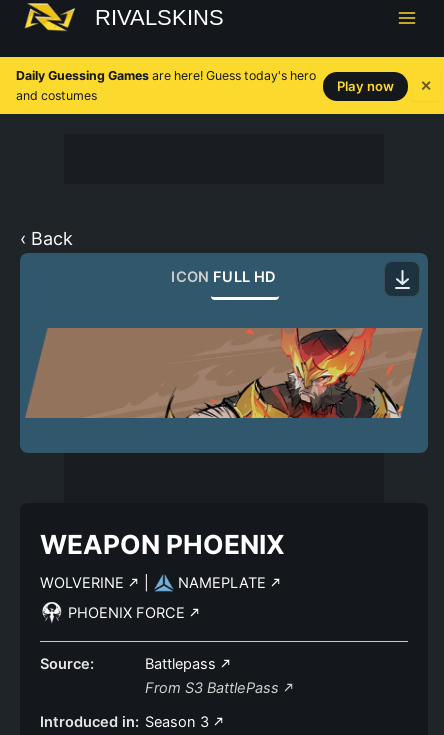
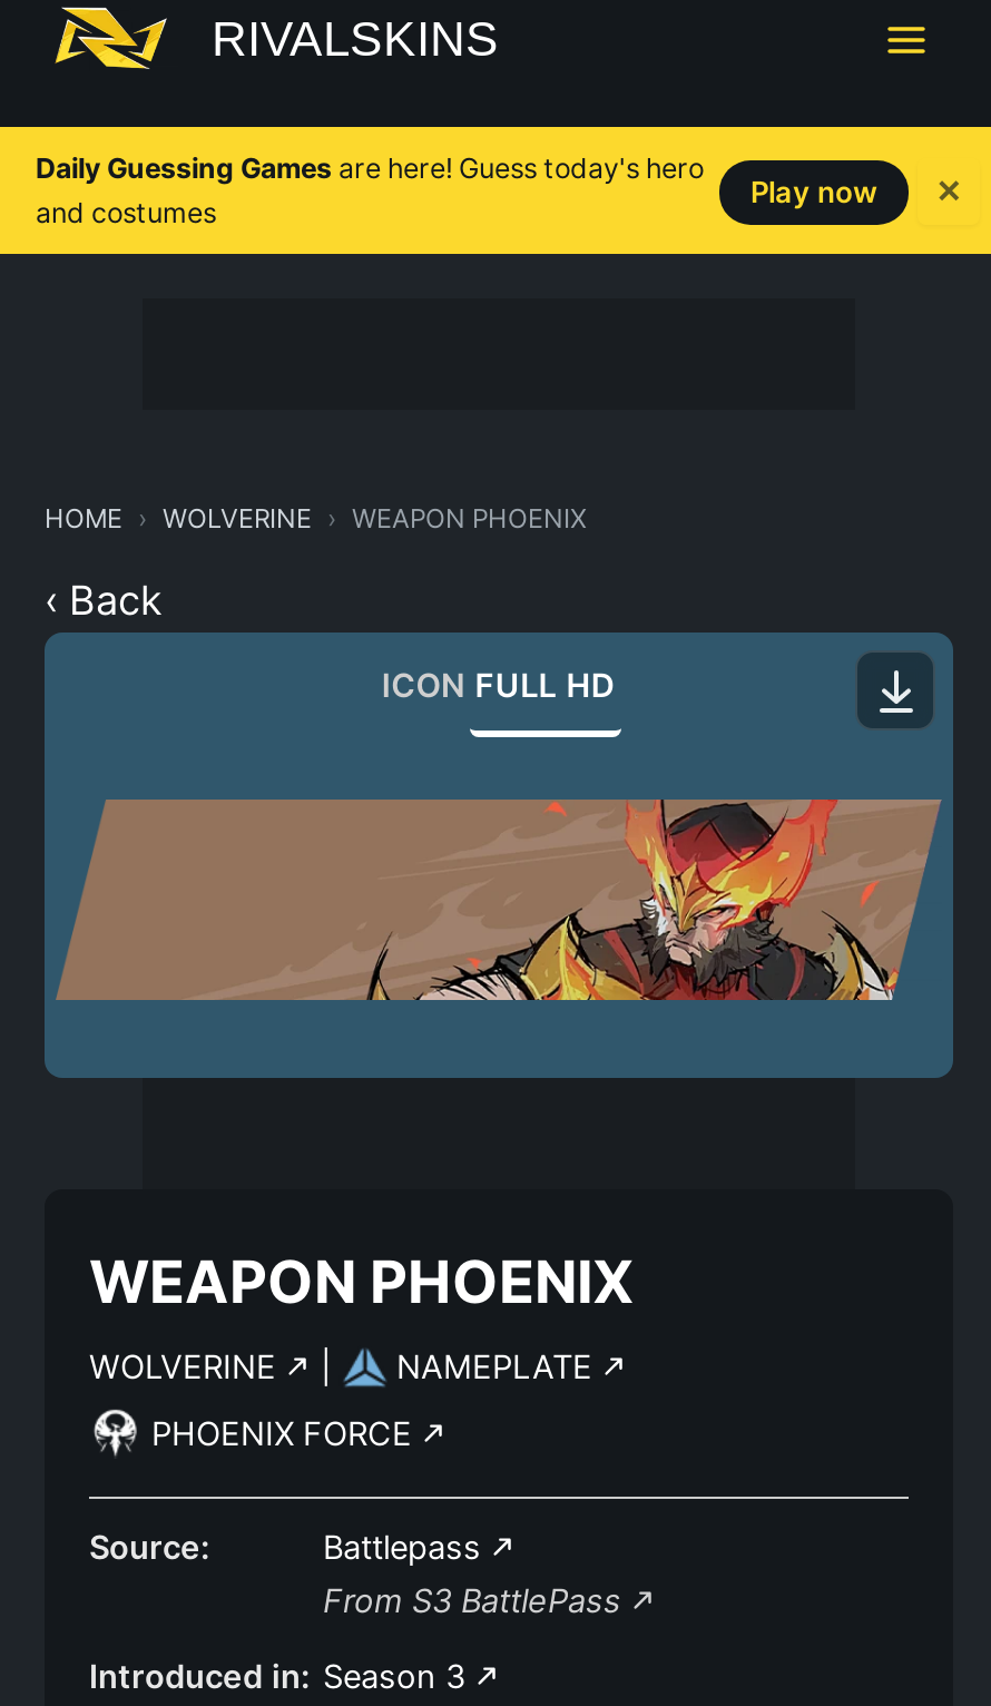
+ HOME
+ WOLVERINE
+ WEAPON PHOENIX
